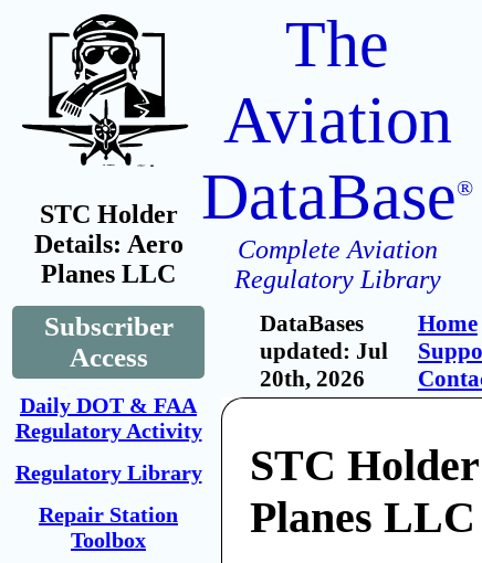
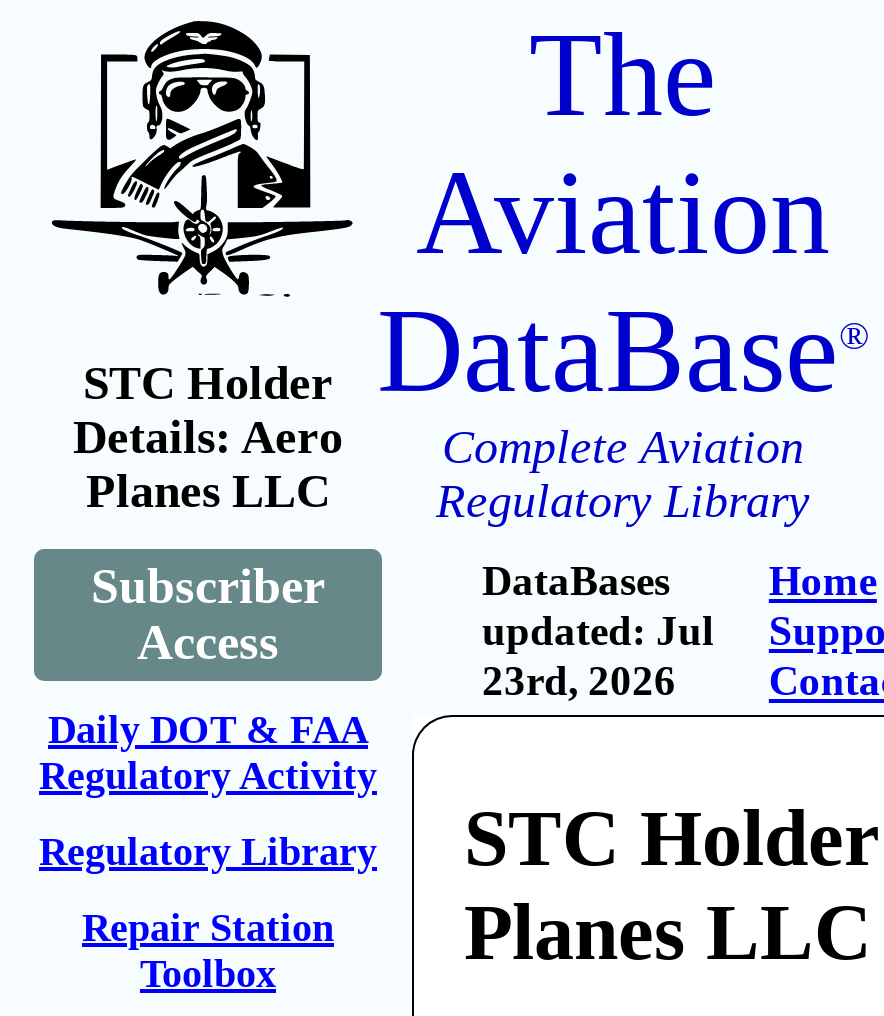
- 20th, 2026
+ 23rd, 2026
